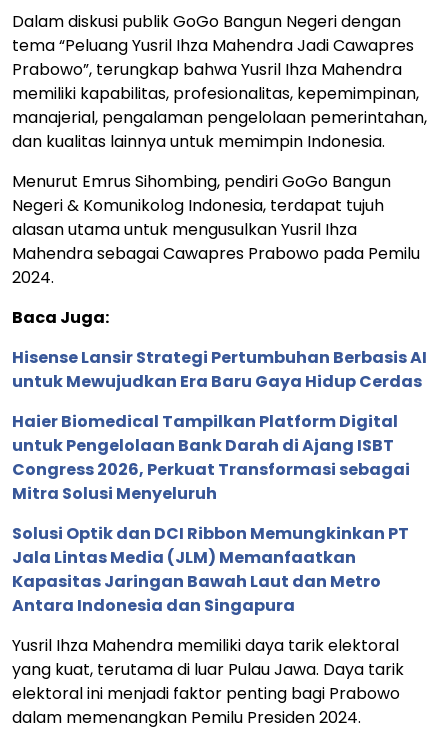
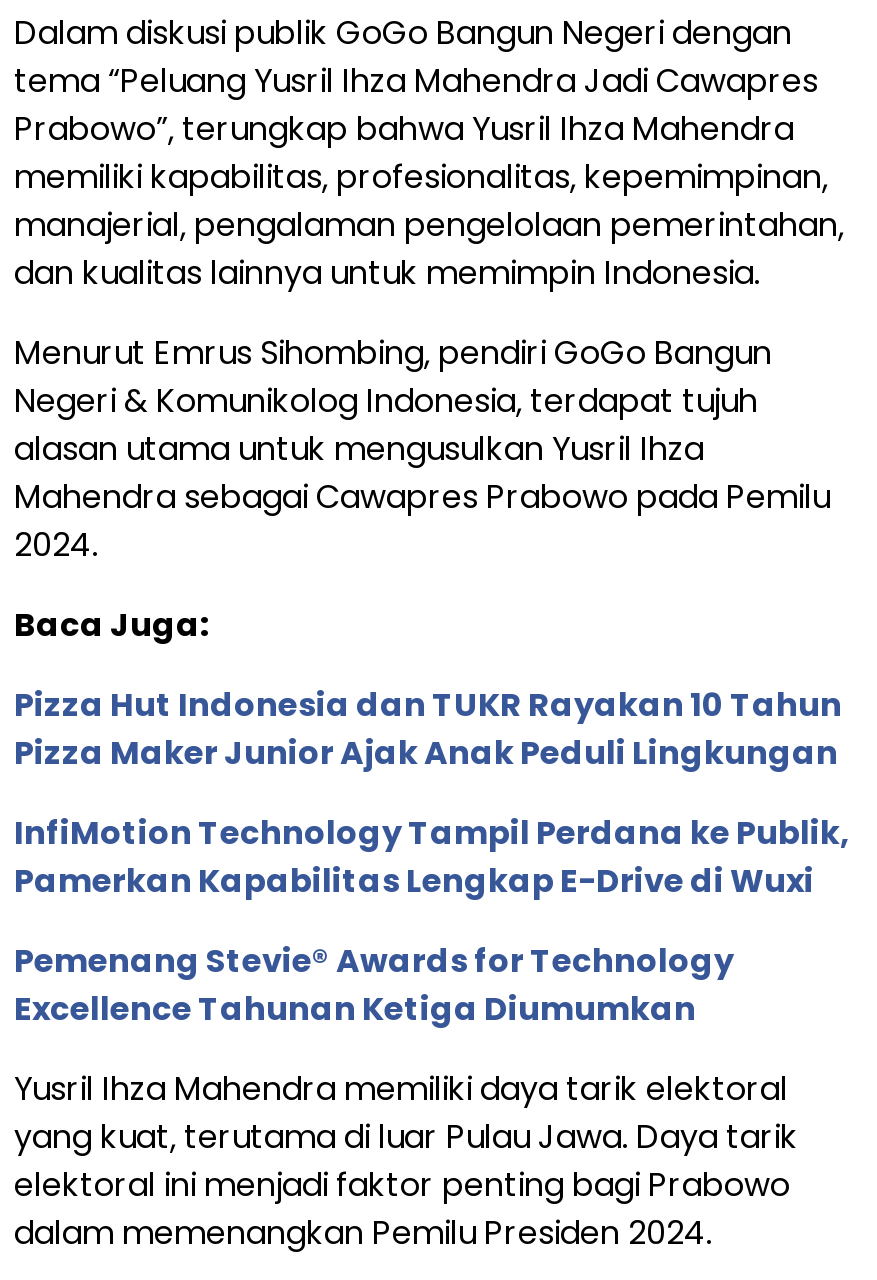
- Hisense Lansir Strategi Pertumbuhan Berbasis AI
- untuk Mewujudkan Era Baru Gaya Hidup Cerdas
+ Pizza Hut Indonesia dan TUKR Rayakan 10 Tahun
+ Pizza Maker Junior Ajak Anak Peduli Lingkungan

- Haier Biomedical Tampilkan Platform Digital
- untuk Pengelolaan Bank Darah di Ajang ISBT
- Congress 2026, Perkuat Transformasi sebagai
- Mitra Solusi Menyeluruh
+ InfiMotion Technology Tampil Perdana ke Publik,
+ Pamerkan Kapabilitas Lengkap E-Drive di Wuxi

- Solusi Optik dan DCI Ribbon Memungkinkan PT
- Jala Lintas Media (JLM) Memanfaatkan
- Kapasitas Jaringan Bawah Laut dan Metro
- Antara Indonesia dan Singapura
+ Pemenang Stevie® Awards for Technology
+ Excellence Tahunan Ketiga Diumumkan
